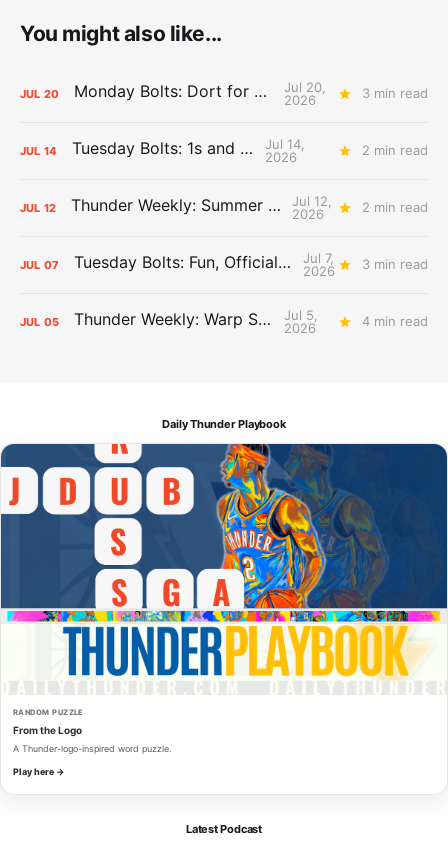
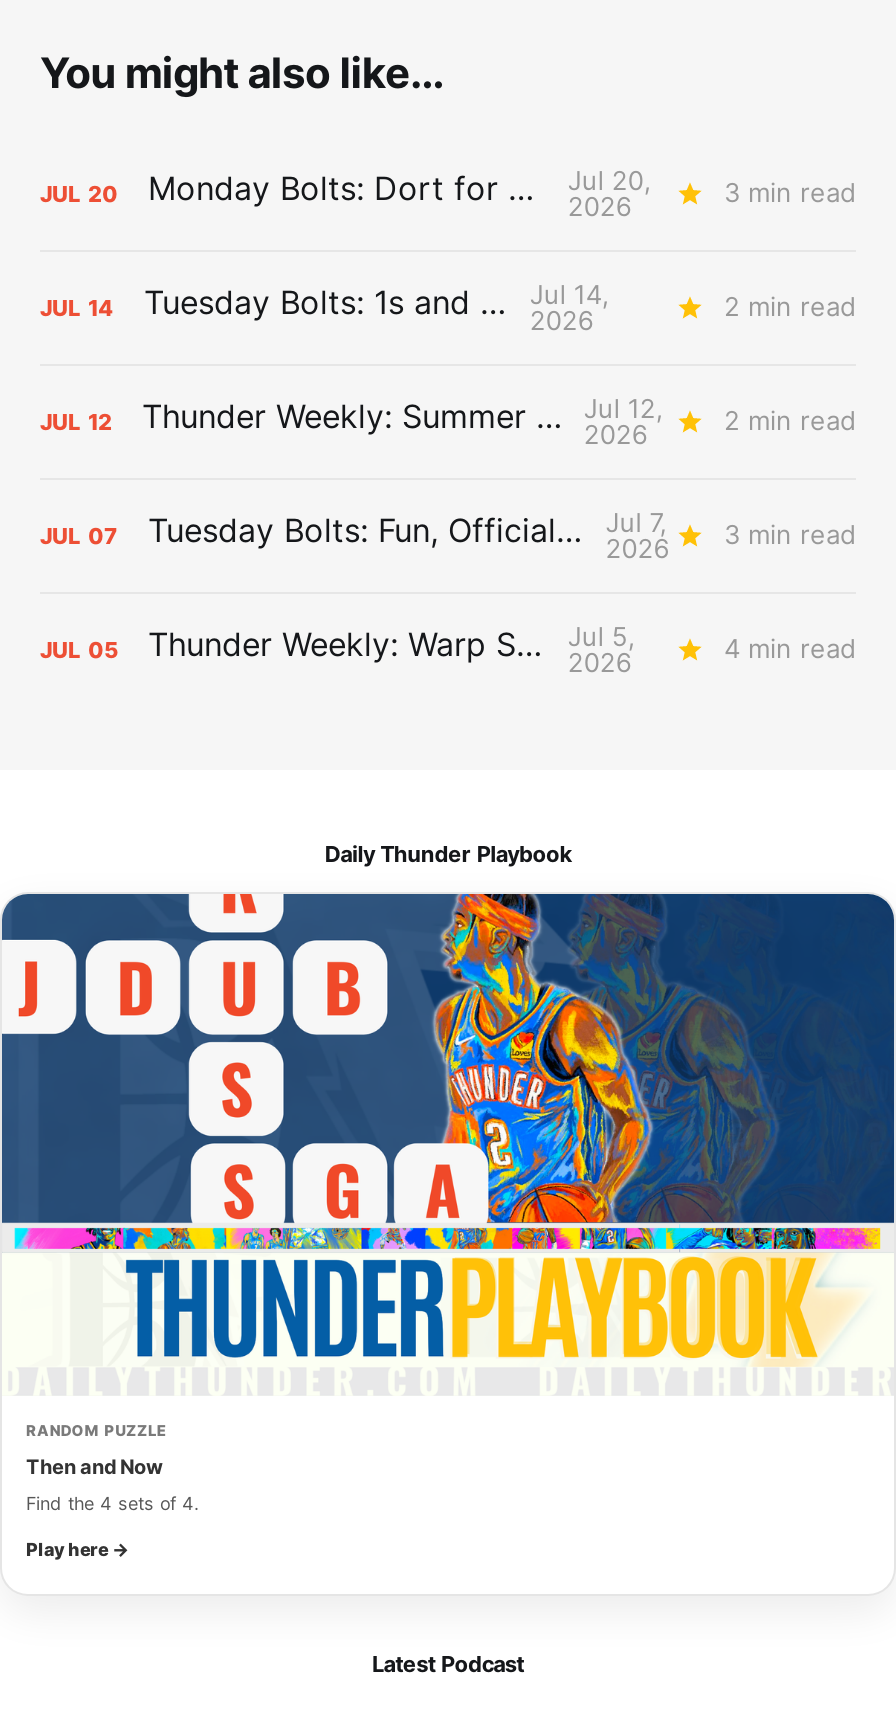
- From the Logo
+ Then and Now

- A Thunder-logo-inspired word puzzle.
+ Find the 4 sets of 4.
